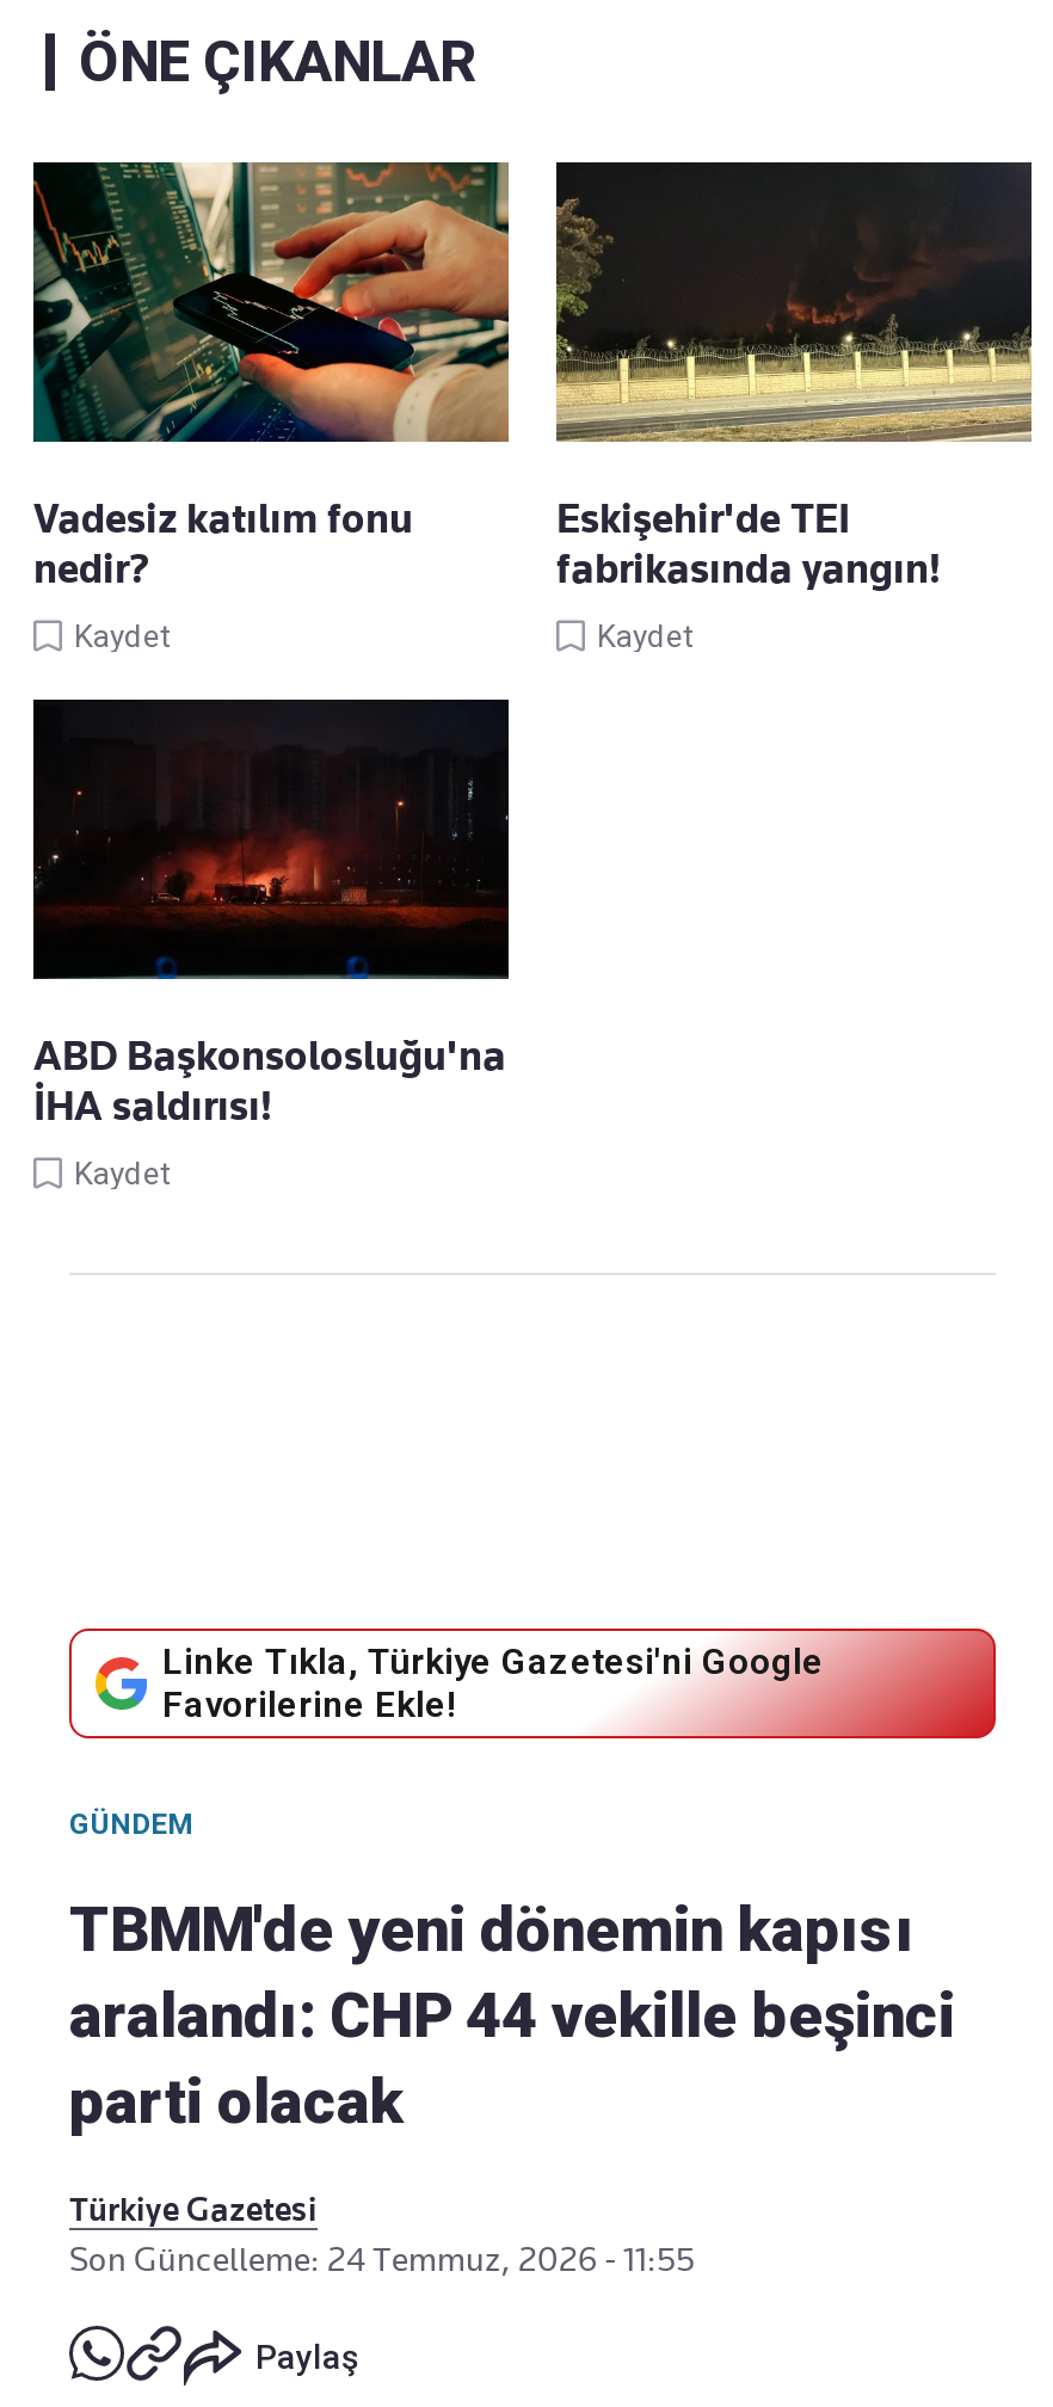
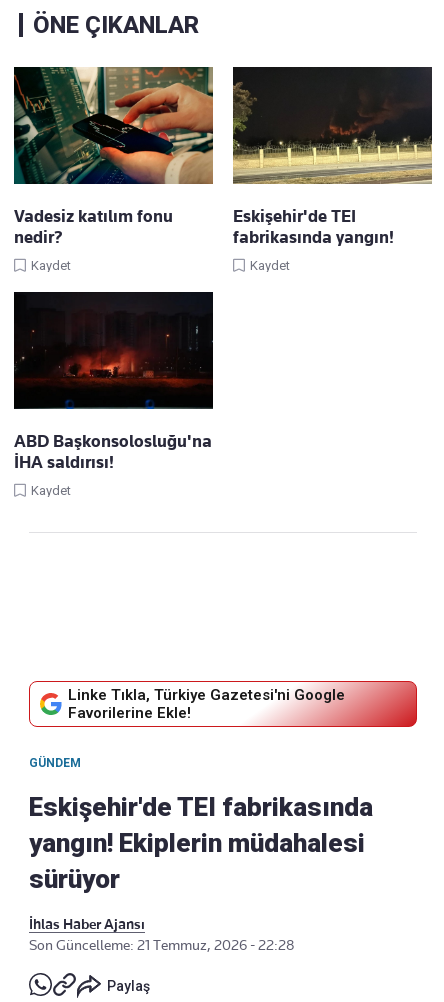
- TBMM'de yeni dönemin kapısı
- aralandı: CHP 44 vekille beşinci
- parti olacak
+ Eskişehir'de TEI fabrikasında
+ yangın! Ekiplerin müdahalesi
+ sürüyor

- Türkiye Gazetesi
- Son Güncelleme: 24 Temmuz, 2026 - 11:55
+ İhlas Haber Ajansı
+ Son Güncelleme: 21 Temmuz, 2026 - 22:28
